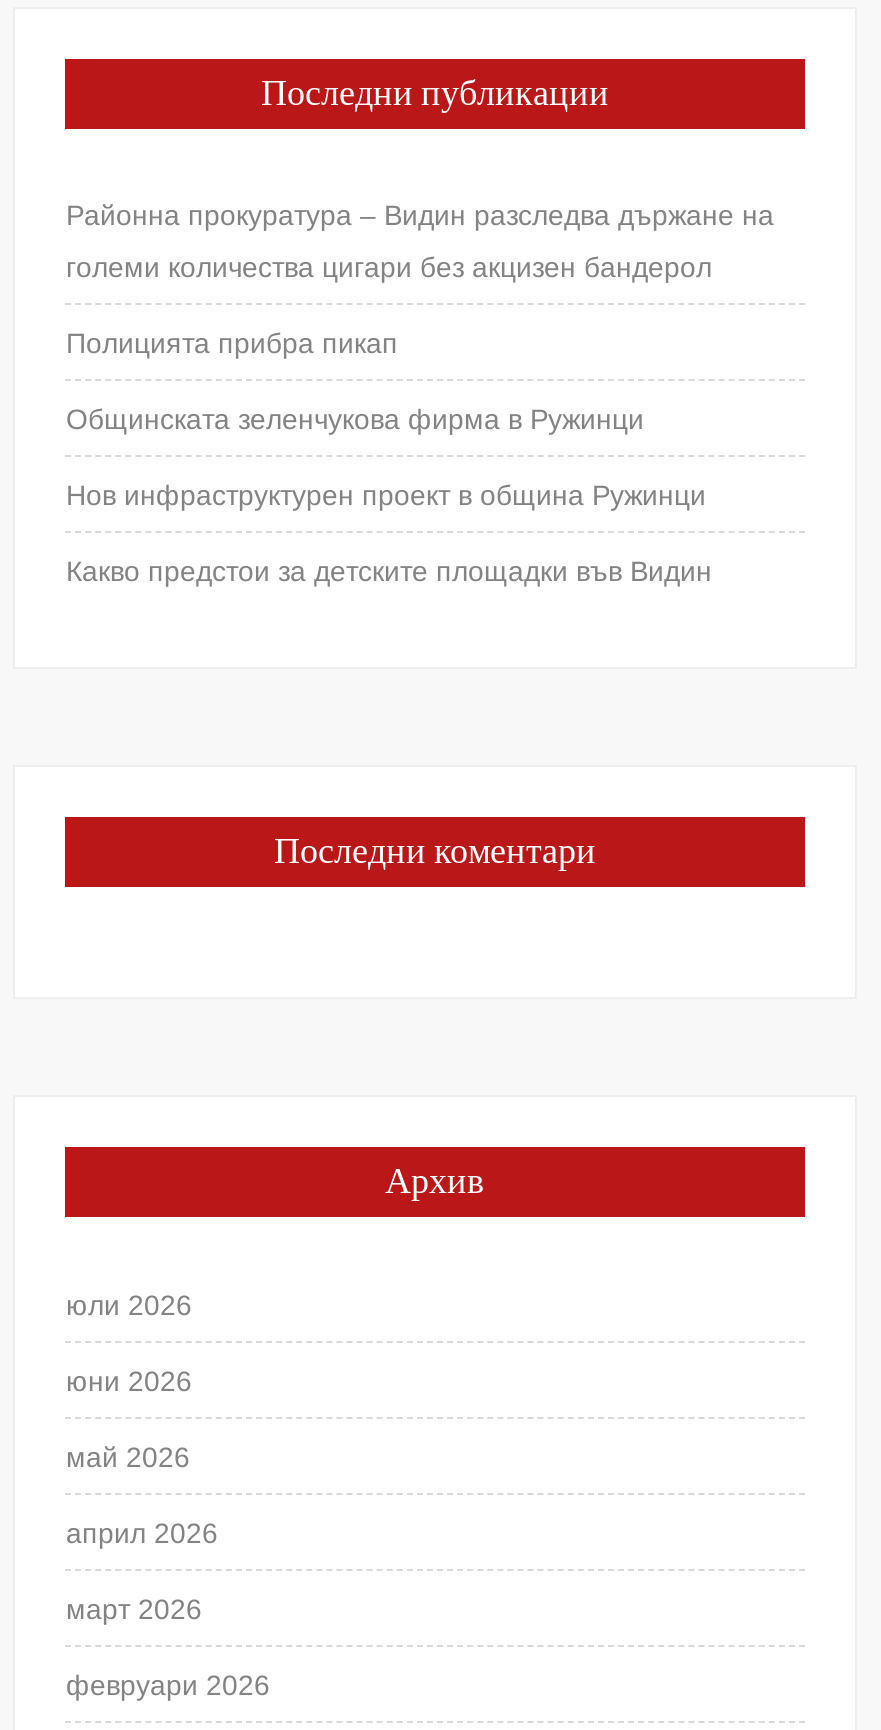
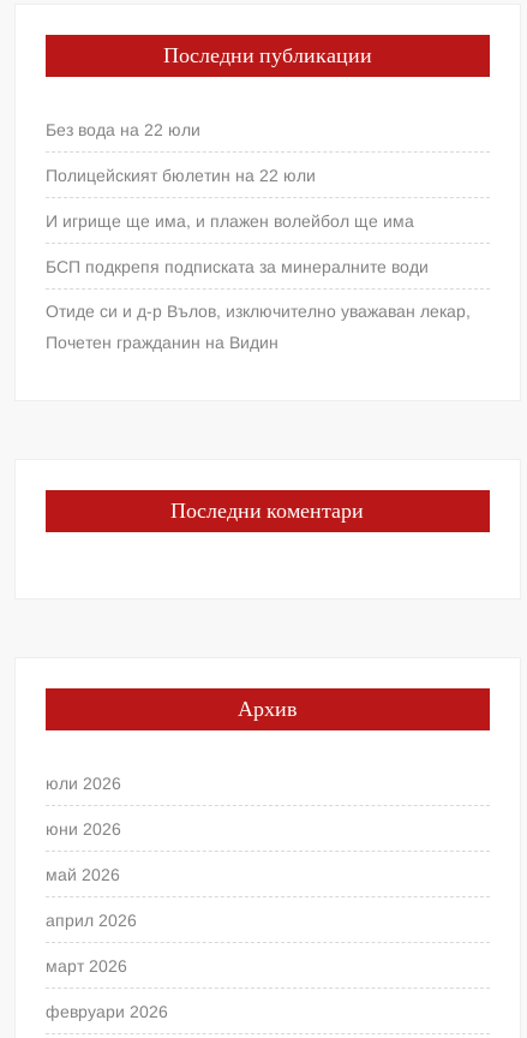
- Районна прокуратура – Видин разследва държане на
+ Без вода на 22 юли

- големи количества цигари без акцизен бандерол
+ Полицейският бюлетин на 22 юли

- Полицията прибра пикап
+ И игрище ще има, и плажен волейбол ще има

- Общинската зеленчукова фирма в Ружинци
+ БСП подкрепя подписката за минералните води

- Нов инфраструктурен проект в община Ружинци
+ Отиде си и д-р Вълов, изключително уважаван лекар,

- Какво предстои за детските площадки във Видин
+ Почетен гражданин на Видин
